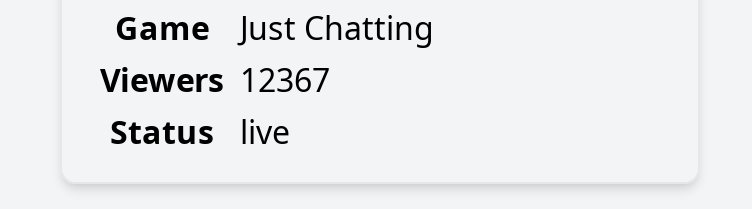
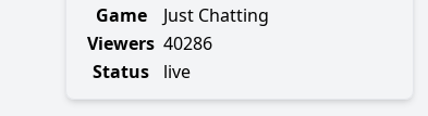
- Viewers 12367
+ Viewers 40286
